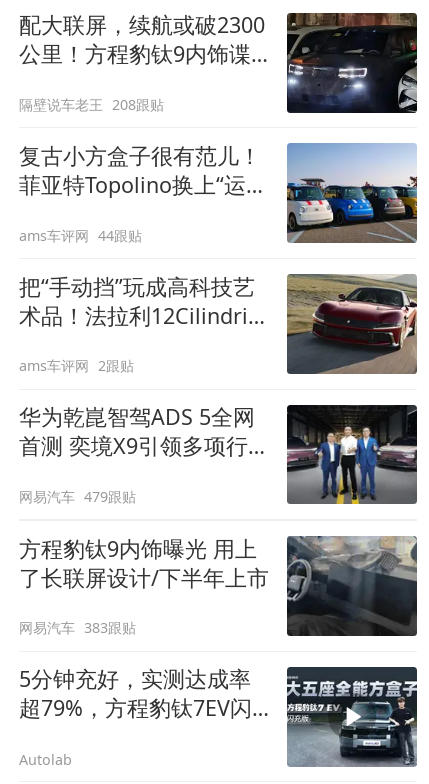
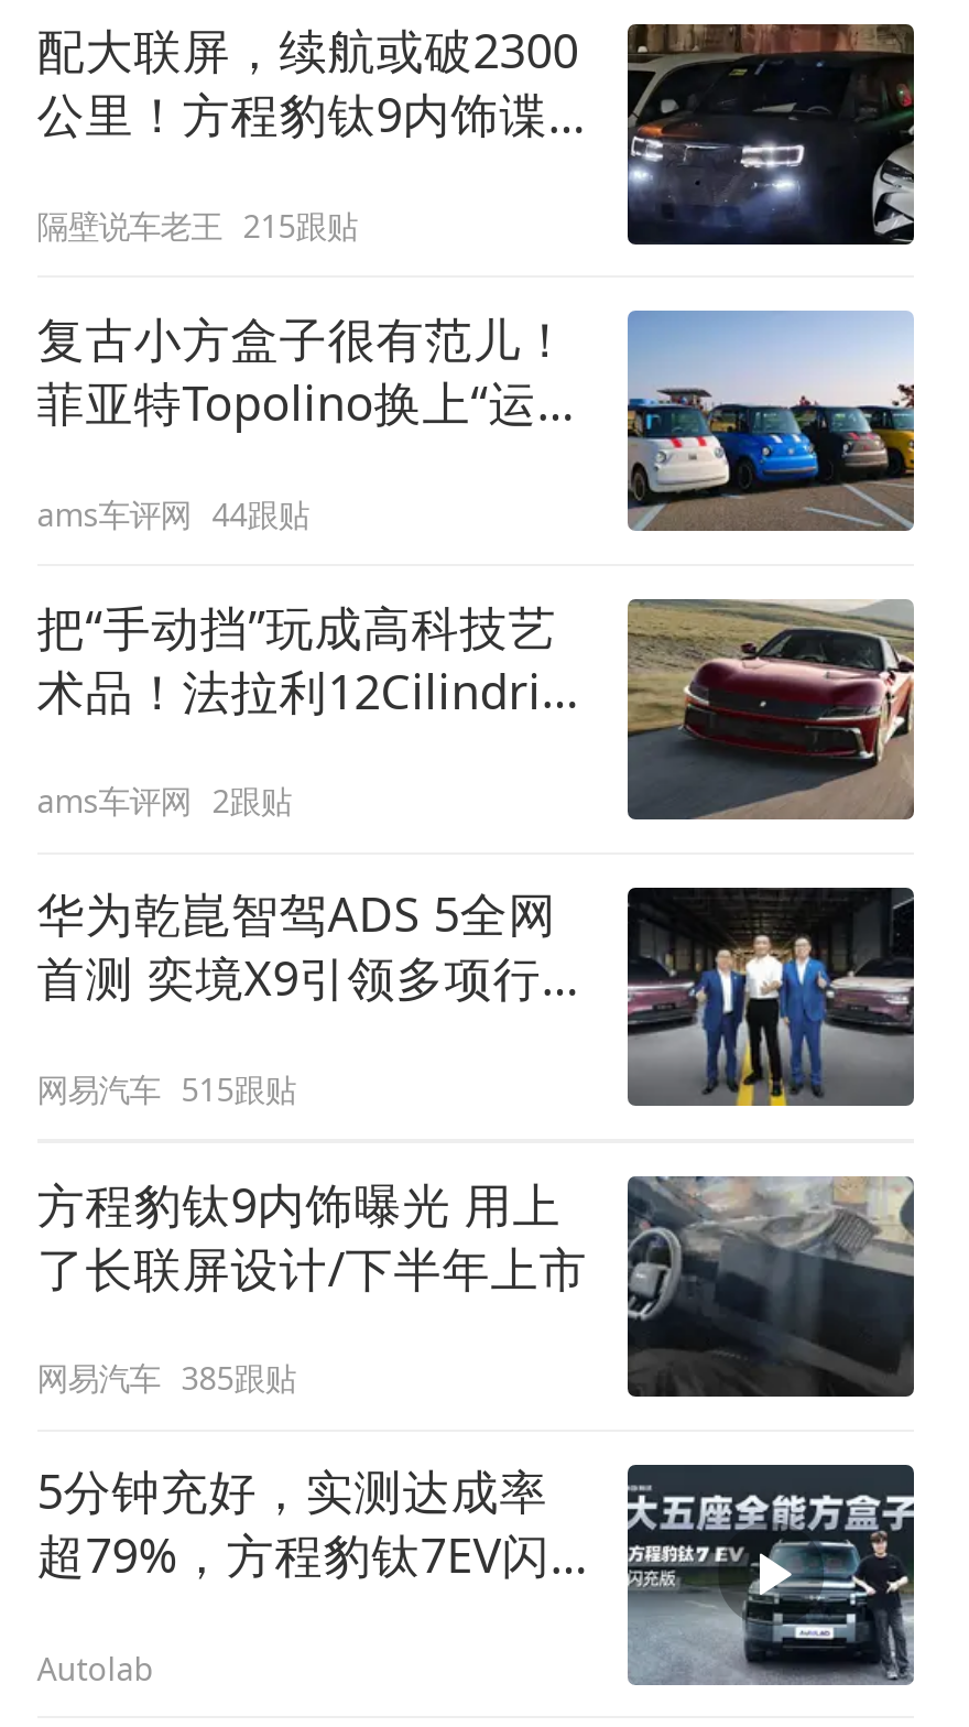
- 隔壁说车老王 208跟贴
+ 隔壁说车老王 215跟贴

- 网易汽车 479跟贴
+ 网易汽车 515跟贴

- 网易汽车 383跟贴
+ 网易汽车 385跟贴
